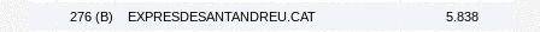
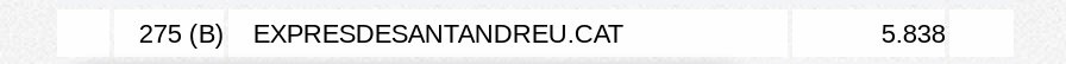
- 276 (B) EXPRESDESANTANDREU.CAT
+ 275 (B) EXPRESDESANTANDREU.CAT
